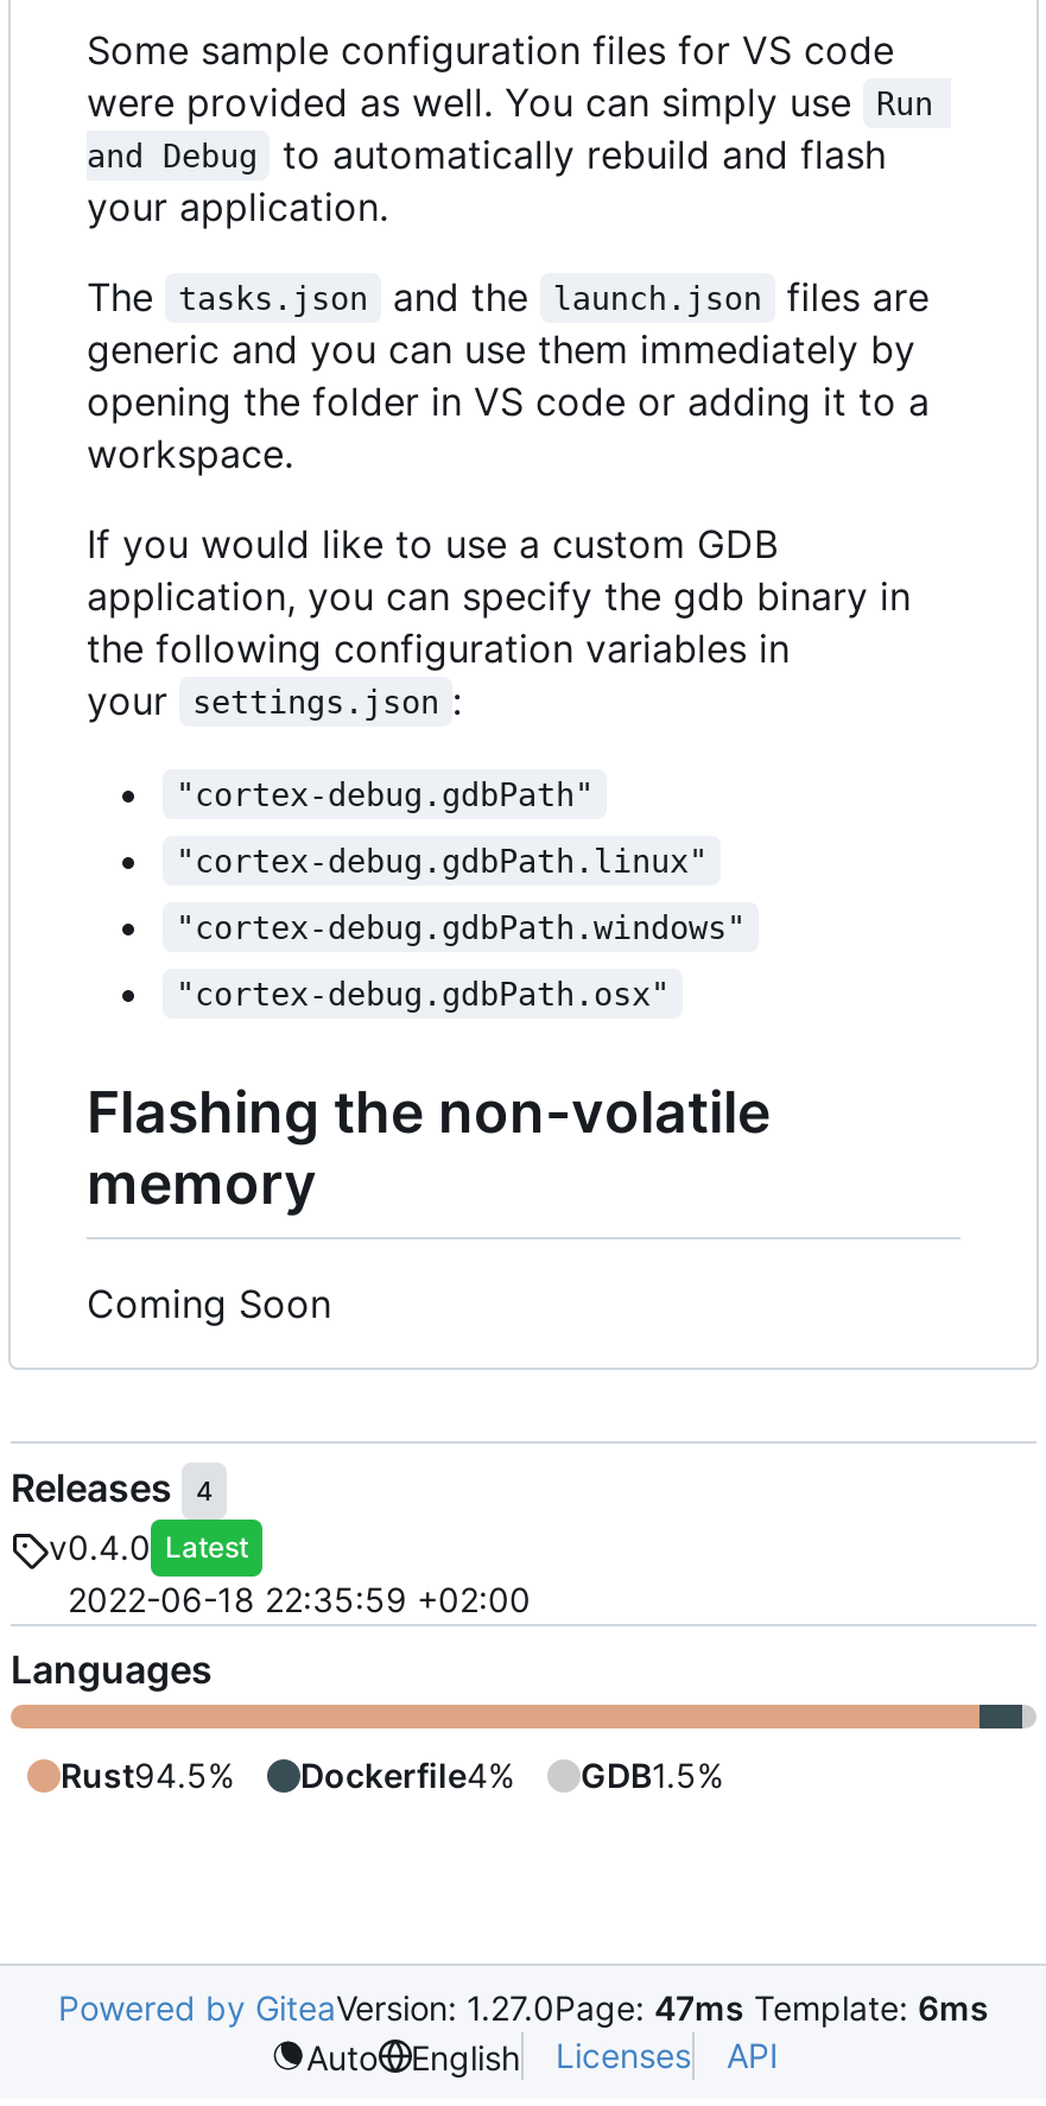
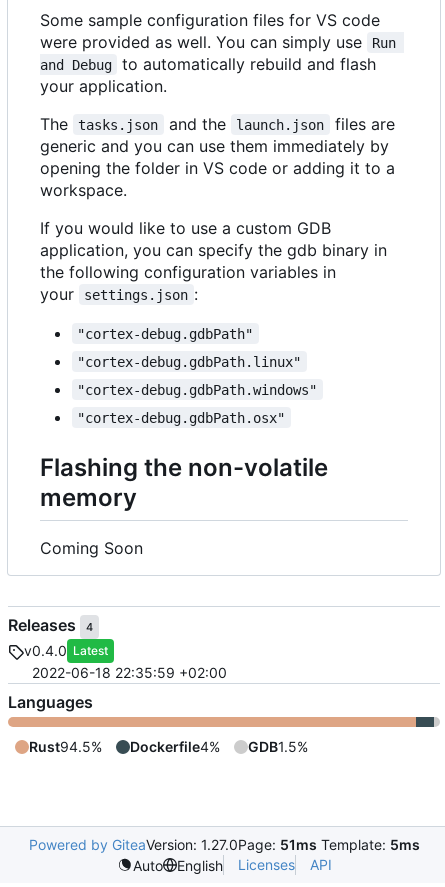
- Powered by GiteaVersion: 1.27.0Page: 47ms Template: 6ms
+ Powered by GiteaVersion: 1.27.0Page: 51ms Template: 5ms
